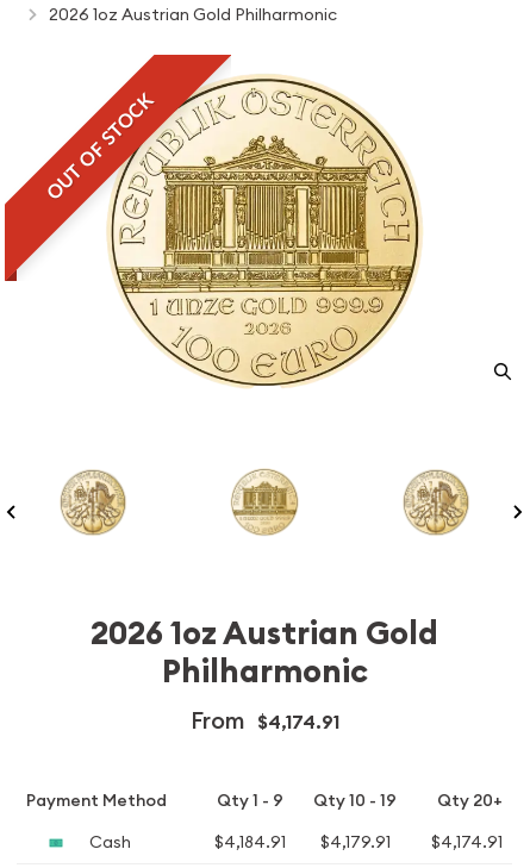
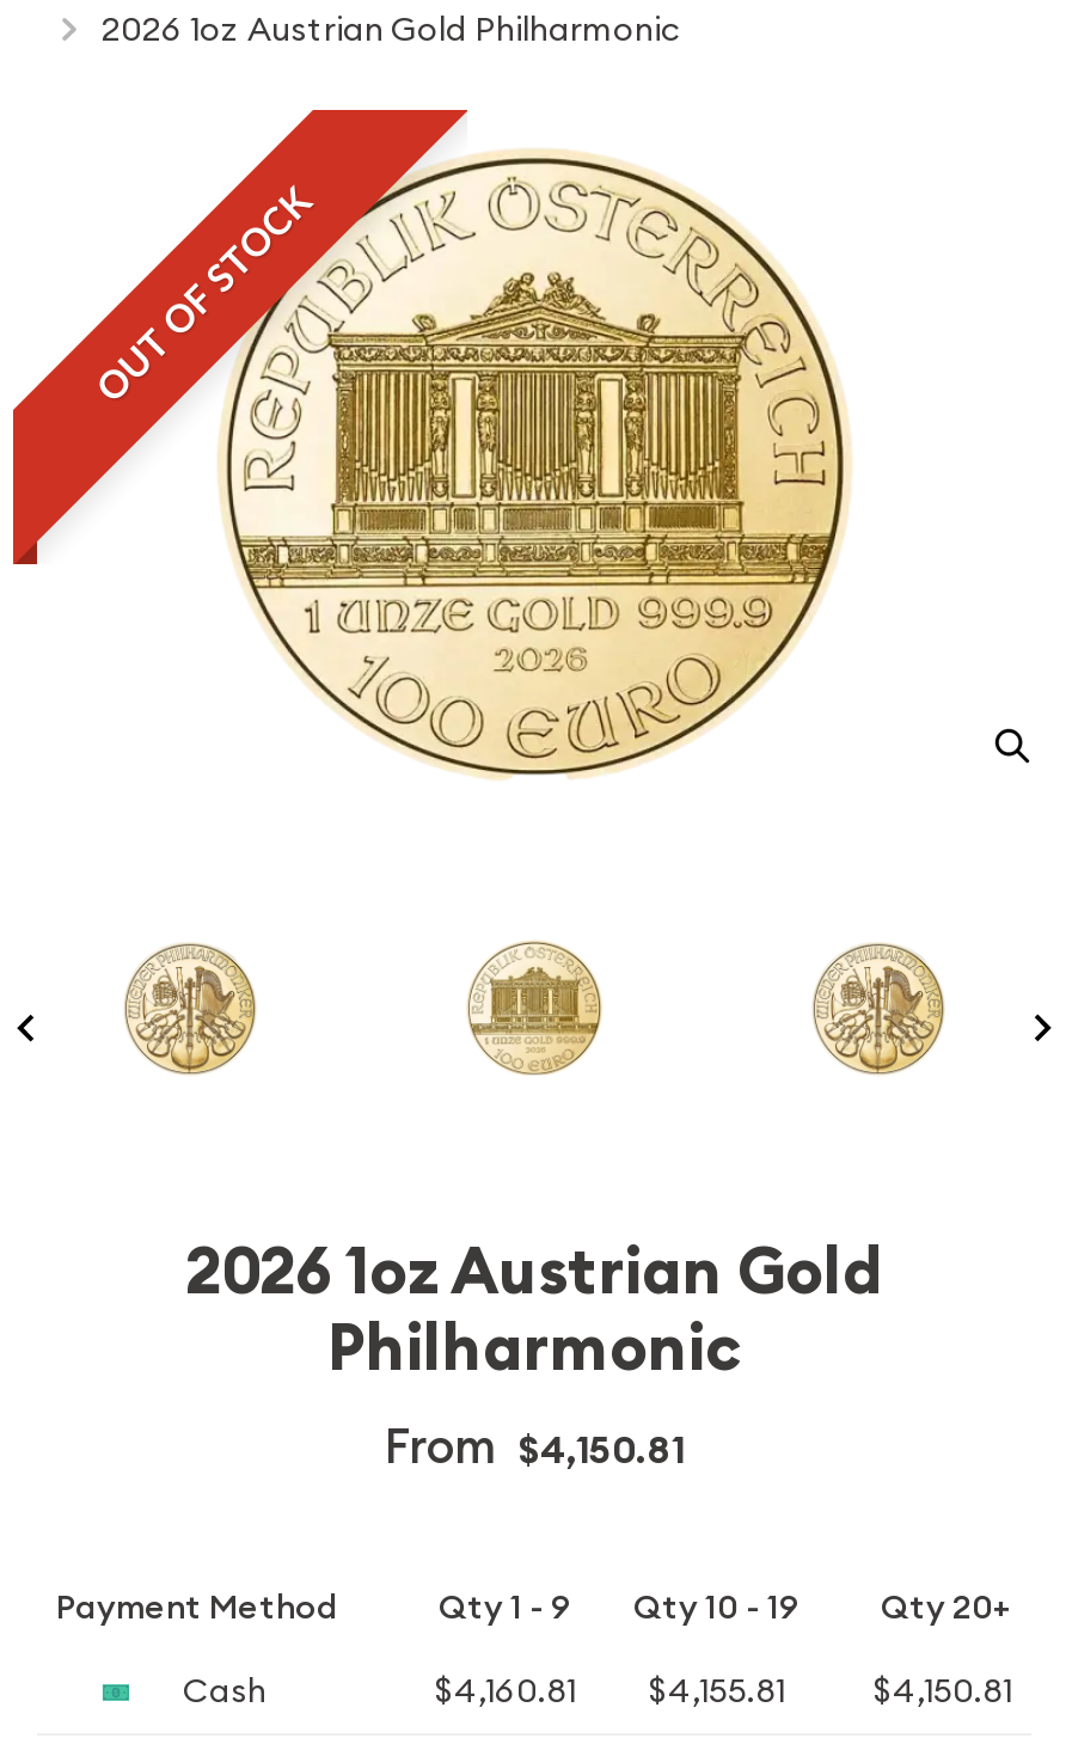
- From $4,174.91
+ From $4,150.81

- $4,184.91
+ $4,160.81

- $4,179.91
+ $4,155.81

- $4,174.91
+ $4,150.81
